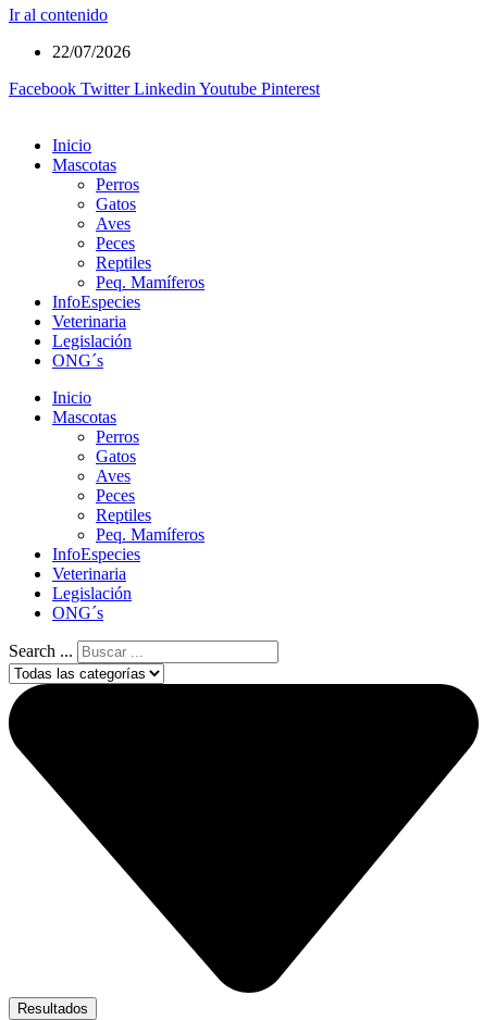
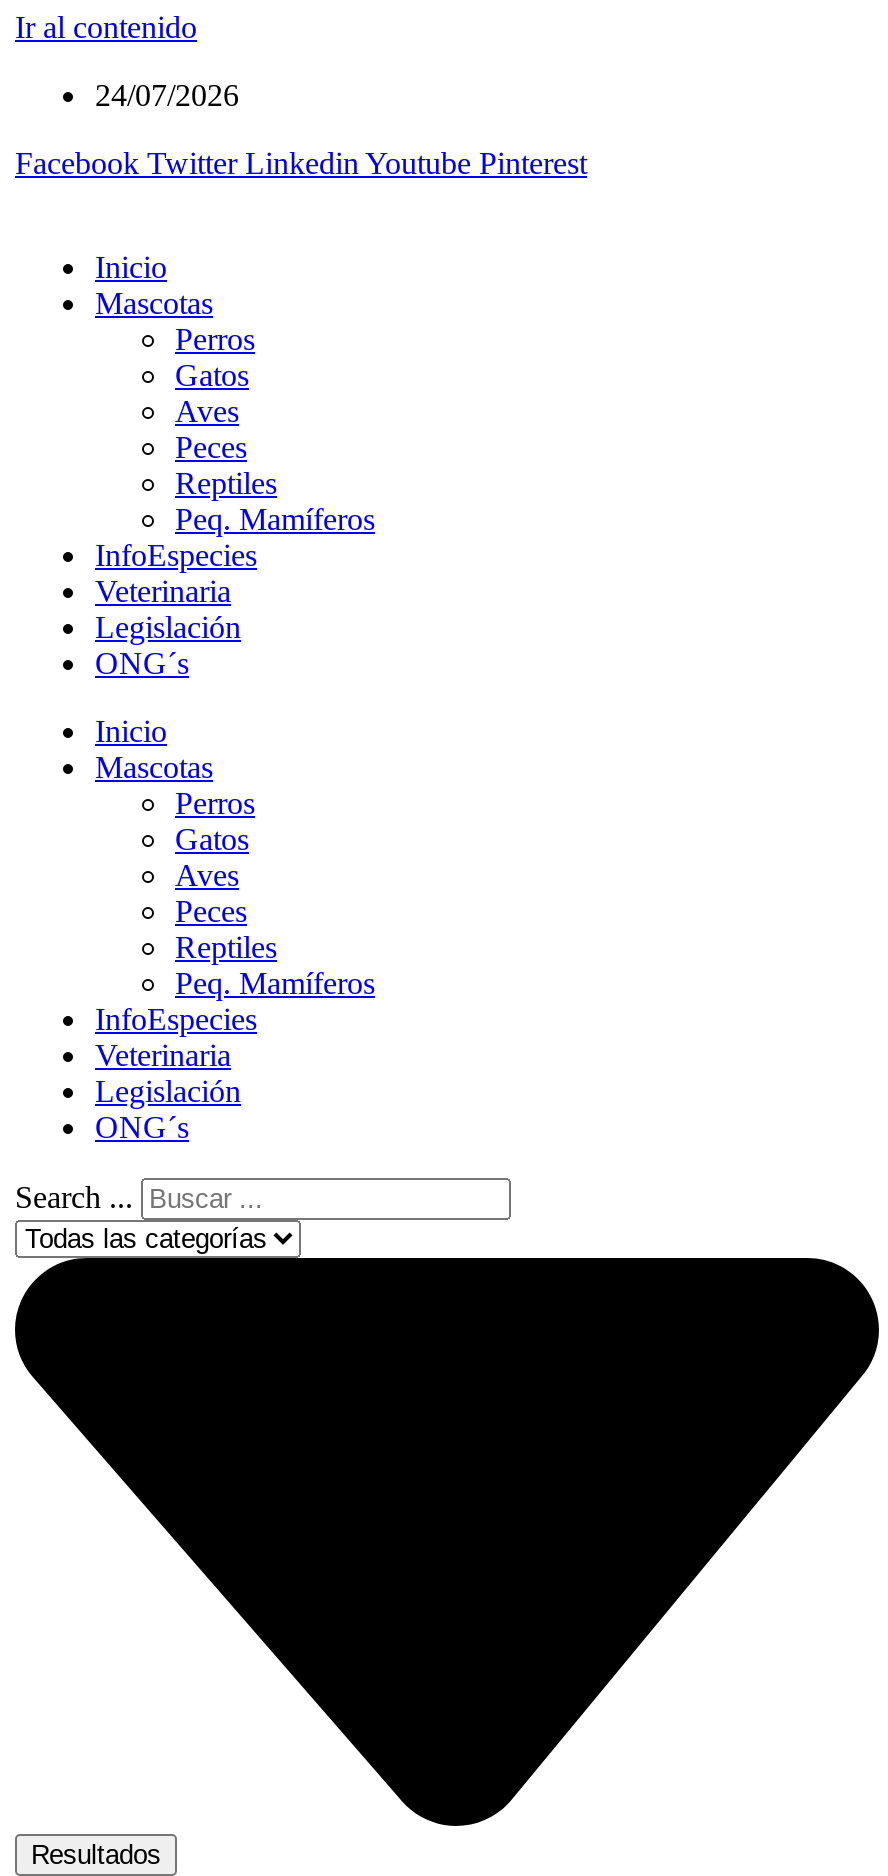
- 22/07/2026
+ 24/07/2026
